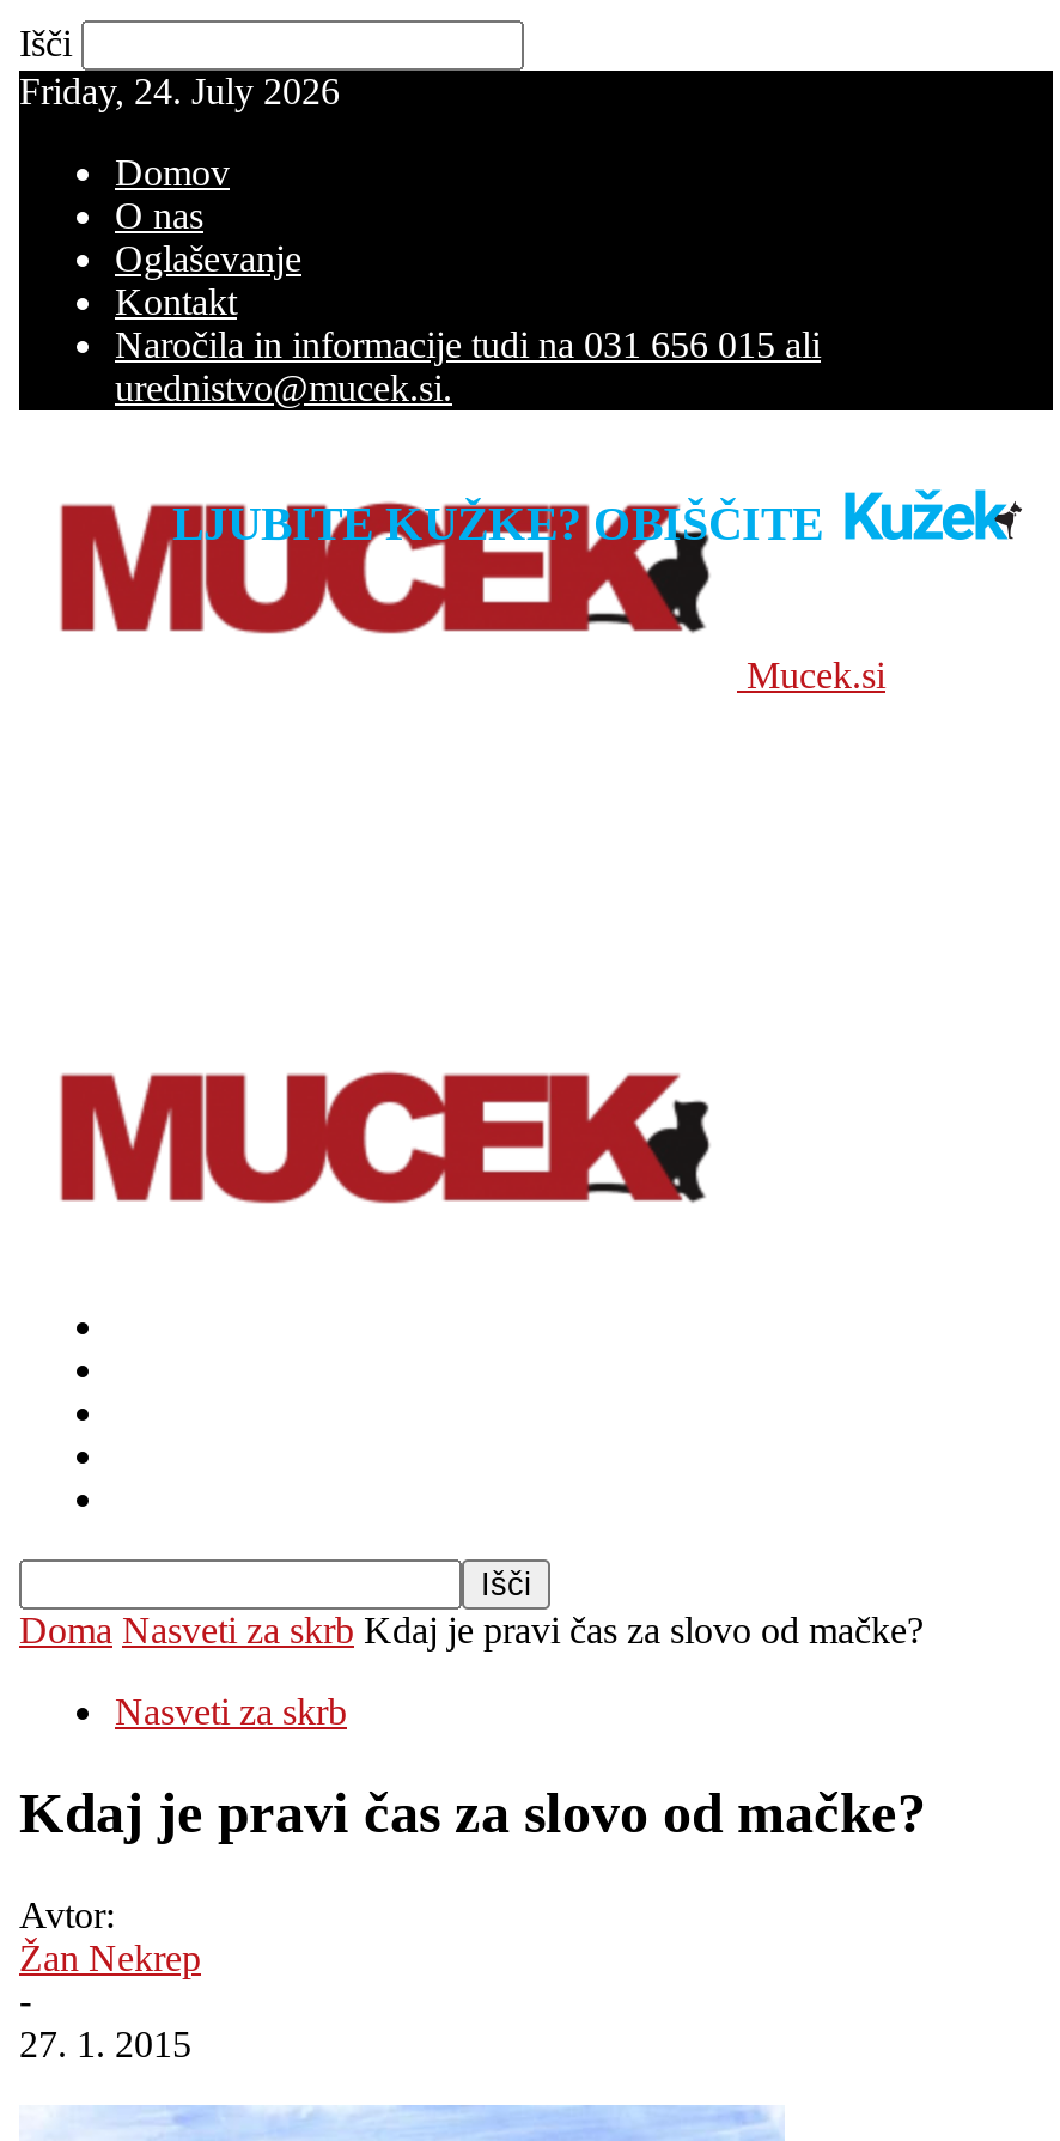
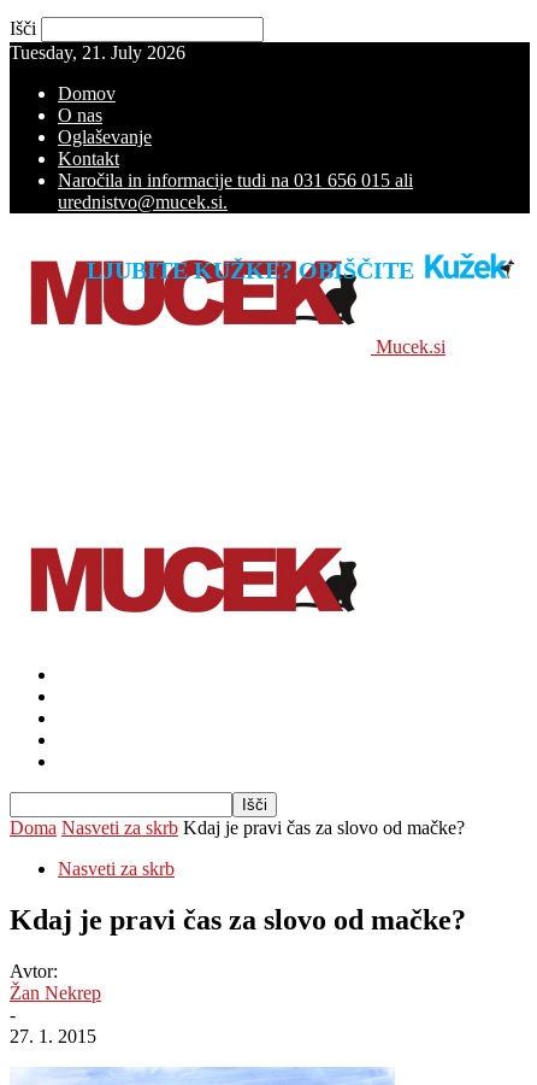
- Friday, 24. July 2026
+ Tuesday, 21. July 2026
